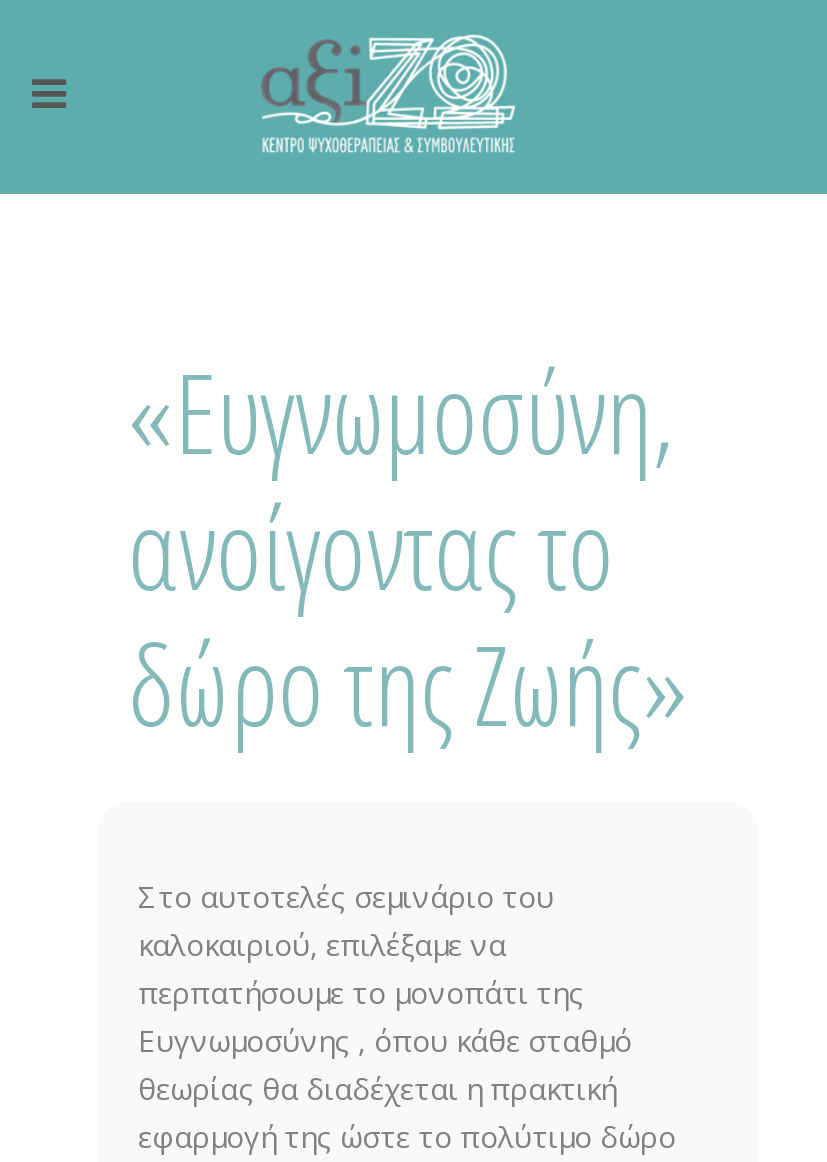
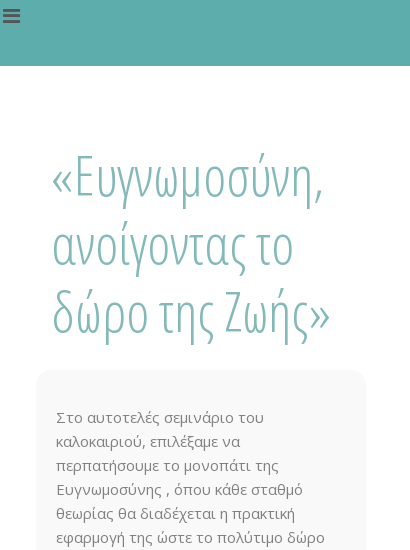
- [image]
